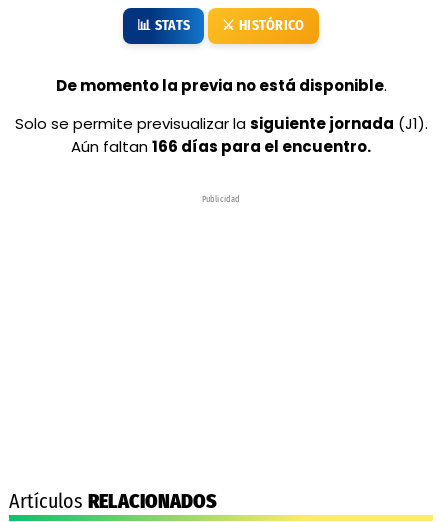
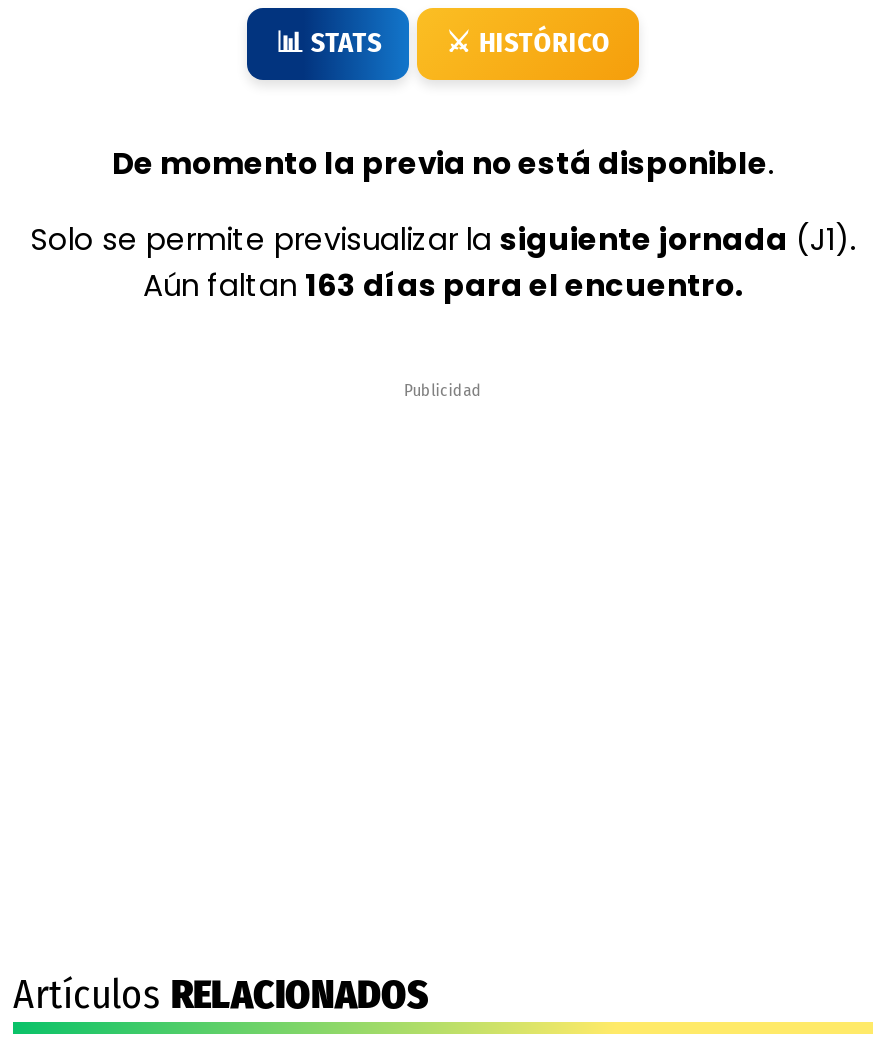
- Aún faltan 166 días para el encuentro.
+ Aún faltan 163 días para el encuentro.
